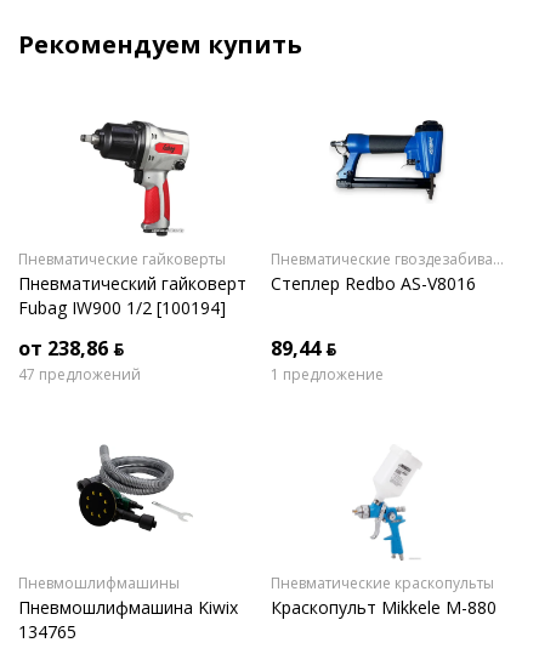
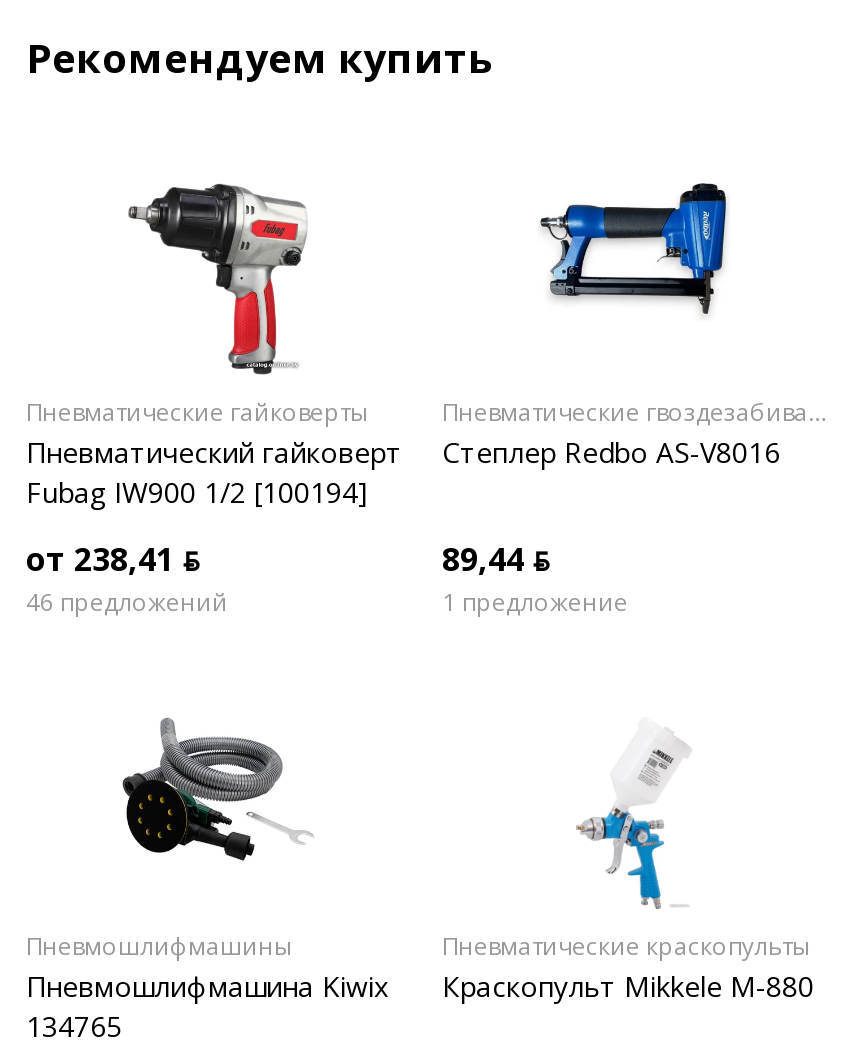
- от 238,86 ƃ
+ от 238,41 ƃ

- 47 предложений
+ 46 предложений
